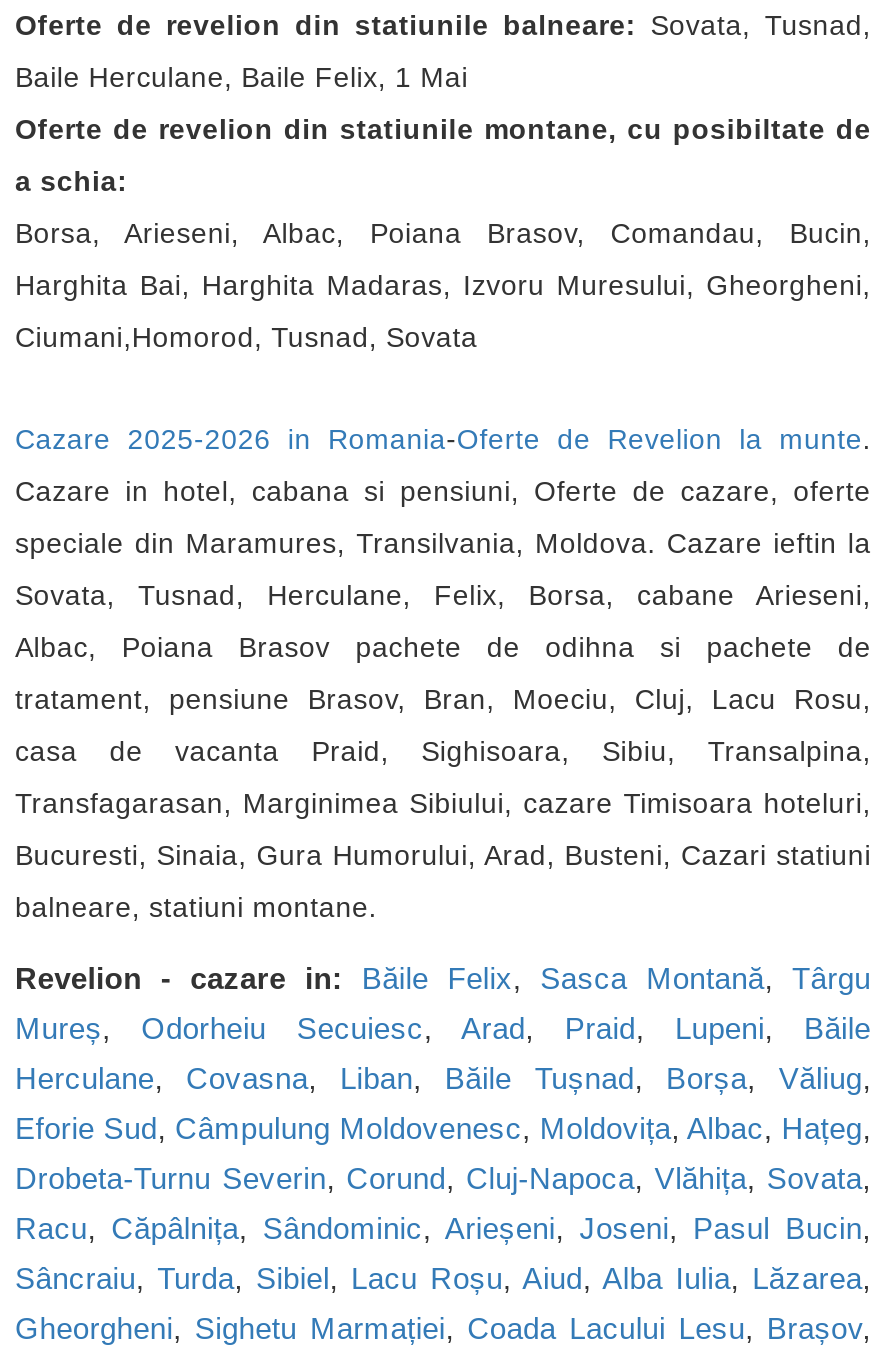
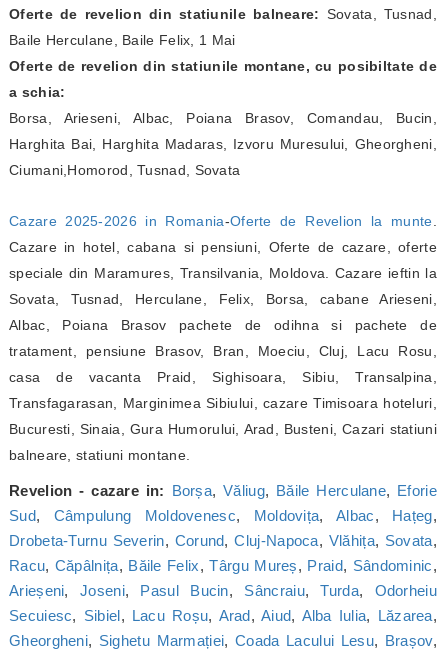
- Revelion - cazare in: Băile Felix, Sasca Montană, Târgu
- Mureș, Odorheiu Secuiesc, Arad, Praid, Lupeni, Băile
- Herculane, Covasna, Liban, Băile Tușnad, Borșa, Văliug,
- Eforie Sud, Câmpulung Moldovenesc, Moldovița, Albac, Hațeg,
+ Revelion - cazare in: Borșa, Văliug, Băile Herculane, Eforie
+ Sud, Câmpulung Moldovenesc, Moldovița, Albac, Hațeg,

moved up: Drobeta-Turnu Severin, Corund, Cluj-Napoca, Vlăhița, Sovata,

- Racu, Căpâlnița, Sândominic, Arieșeni, Joseni, Pasul Bucin,
- Sâncraiu, Turda, Sibiel, Lacu Roșu, Aiud, Alba Iulia, Lăzarea,
+ Racu, Căpâlnița, Băile Felix, Târgu Mureș, Praid, Sândominic,
+ Arieșeni, Joseni, Pasul Bucin, Sâncraiu, Turda, Odorheiu
+ Secuiesc, Sibiel, Lacu Roșu, Arad, Aiud, Alba Iulia, Lăzarea,
